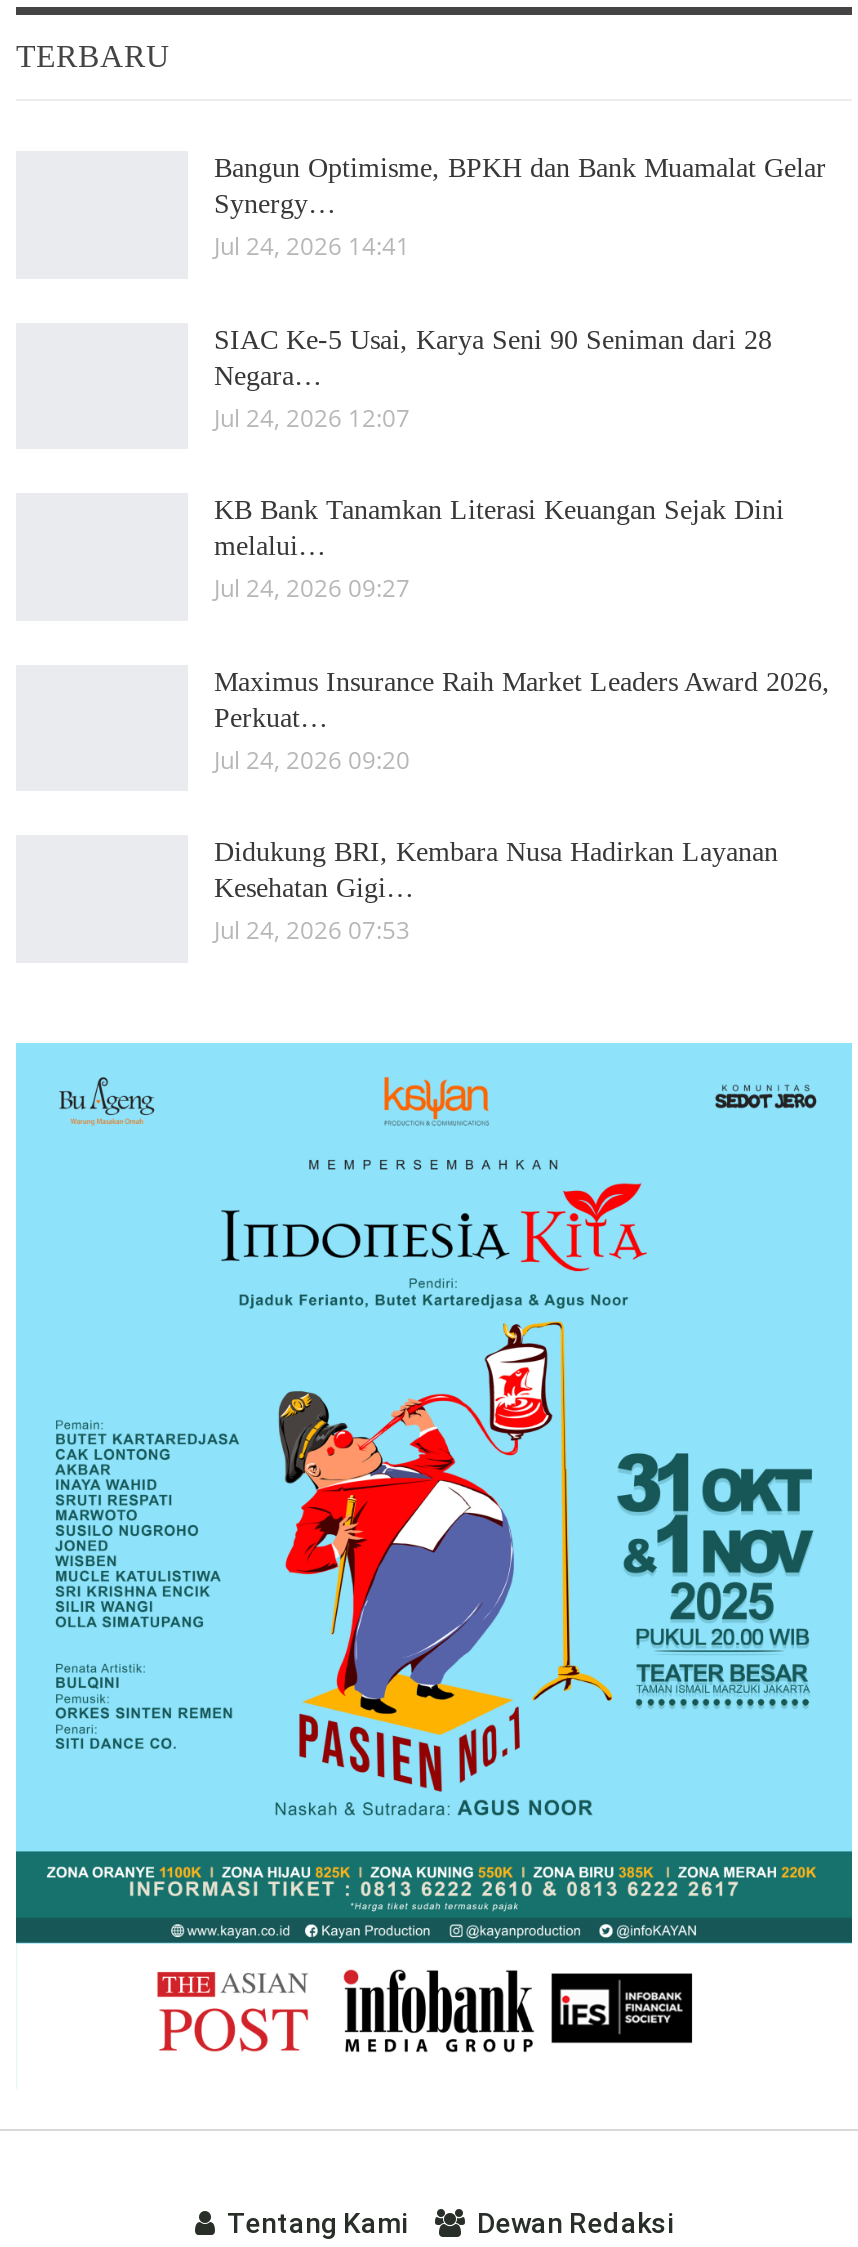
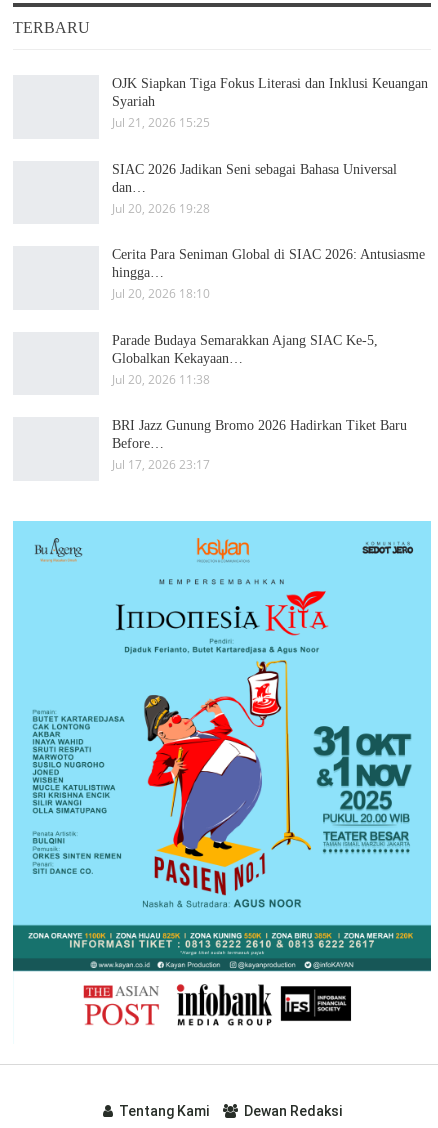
- Bangun Optimisme, BPKH dan Bank Muamalat Gelar
- Synergy…
- Jul 24, 2026 14:41
+ OJK Siapkan Tiga Fokus Literasi dan Inklusi Keuangan
+ Syariah
+ Jul 21, 2026 15:25

- SIAC Ke-5 Usai, Karya Seni 90 Seniman dari 28
- Negara…
- Jul 24, 2026 12:07
+ SIAC 2026 Jadikan Seni sebagai Bahasa Universal
+ dan…
+ Jul 20, 2026 19:28

- KB Bank Tanamkan Literasi Keuangan Sejak Dini
- melalui…
- Jul 24, 2026 09:27
+ Cerita Para Seniman Global di SIAC 2026: Antusiasme
+ hingga…
+ Jul 20, 2026 18:10

- Maximus Insurance Raih Market Leaders Award 2026,
- Perkuat…
- Jul 24, 2026 09:20
+ Parade Budaya Semarakkan Ajang SIAC Ke-5,
+ Globalkan Kekayaan…
+ Jul 20, 2026 11:38

- Didukung BRI, Kembara Nusa Hadirkan Layanan
- Kesehatan Gigi…
- Jul 24, 2026 07:53
+ BRI Jazz Gunung Bromo 2026 Hadirkan Tiket Baru
+ Before…
+ Jul 17, 2026 23:17
